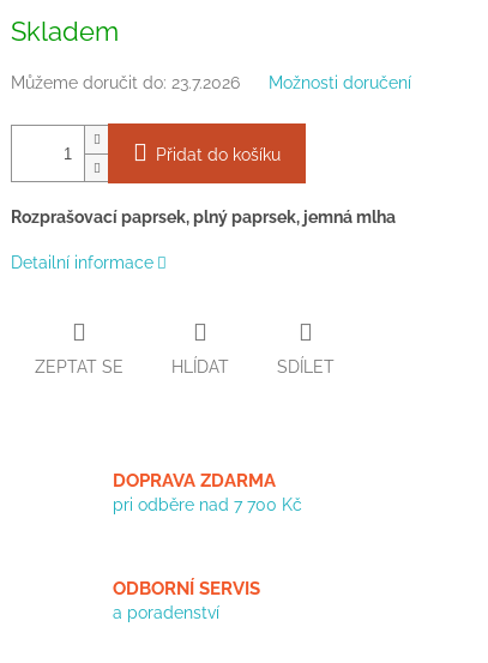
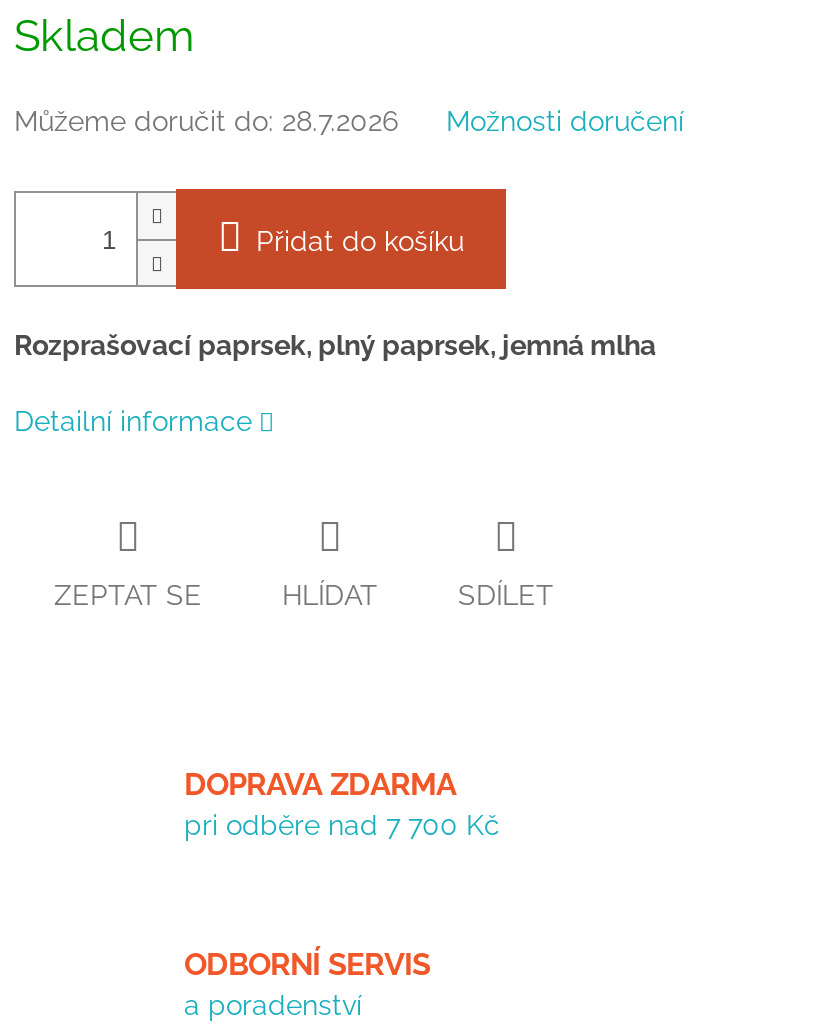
- Můžeme doručit do: 23.7.2026
+ Můžeme doručit do: 28.7.2026
